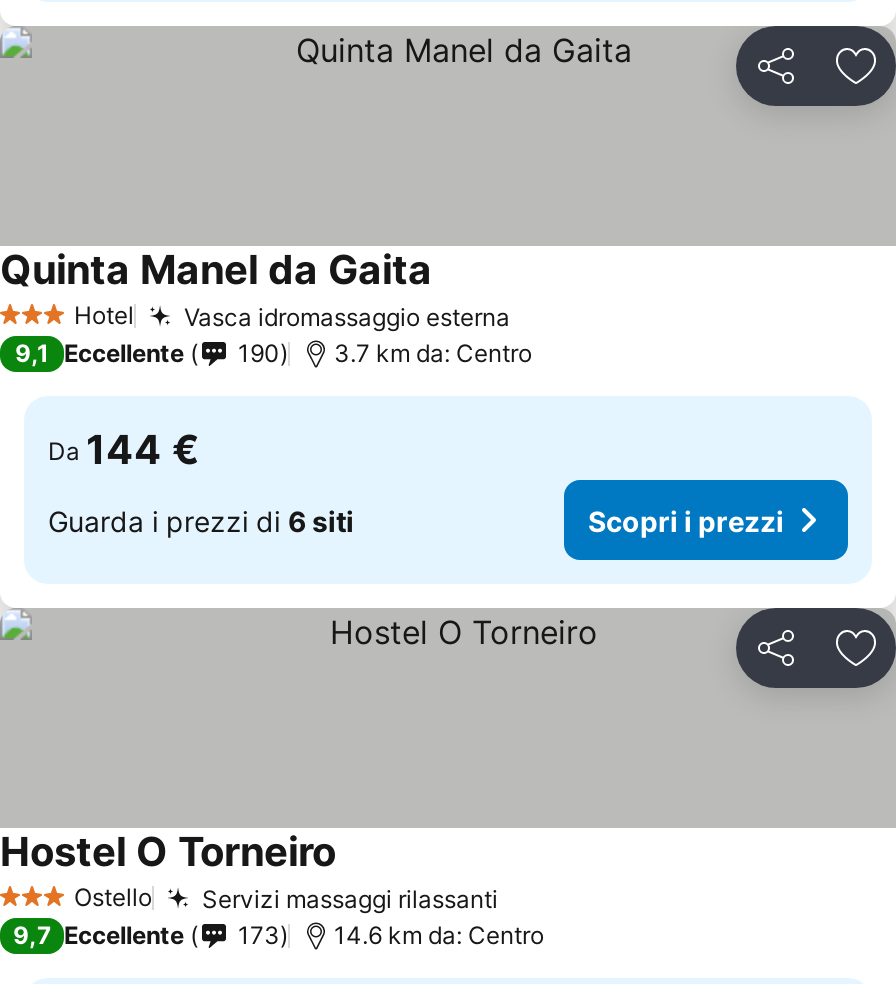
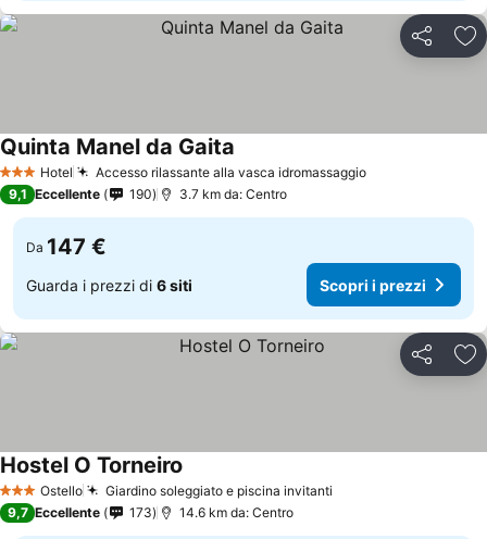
- Vasca idromassaggio esterna
+ Accesso rilassante alla vasca idromassaggio

- Da 144 €
+ Da 147 €

- Servizi massaggi rilassanti
+ Giardino soleggiato e piscina invitanti
